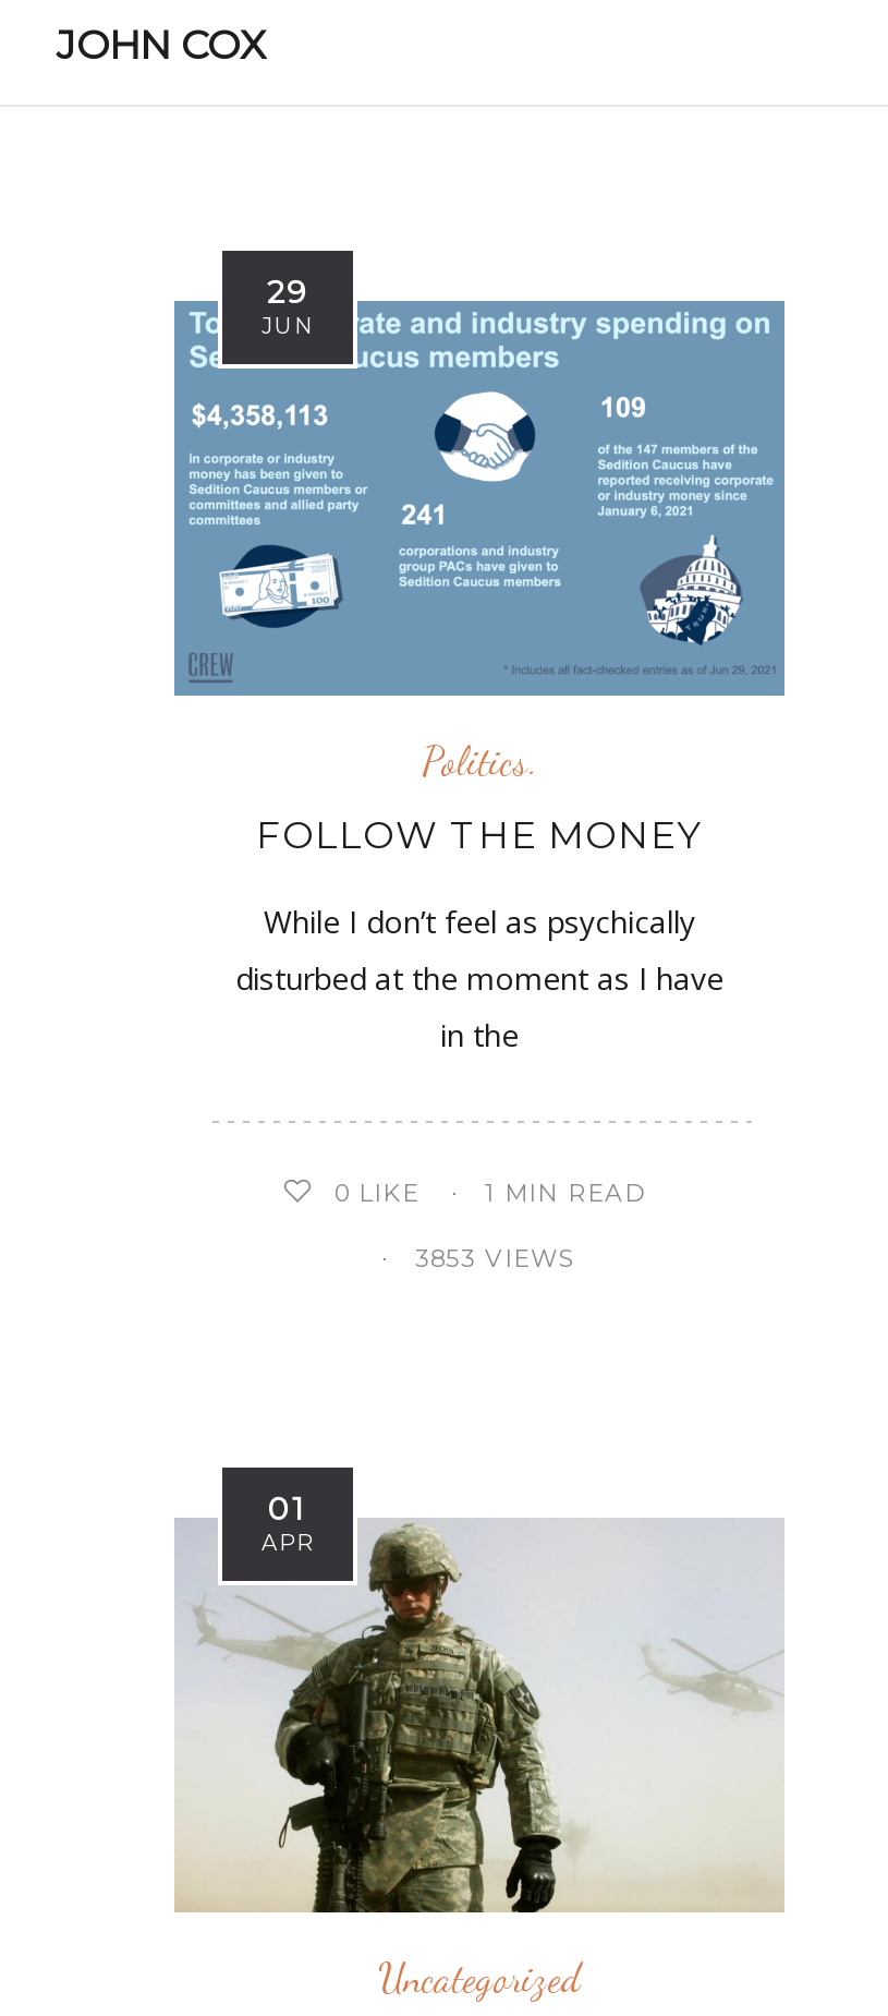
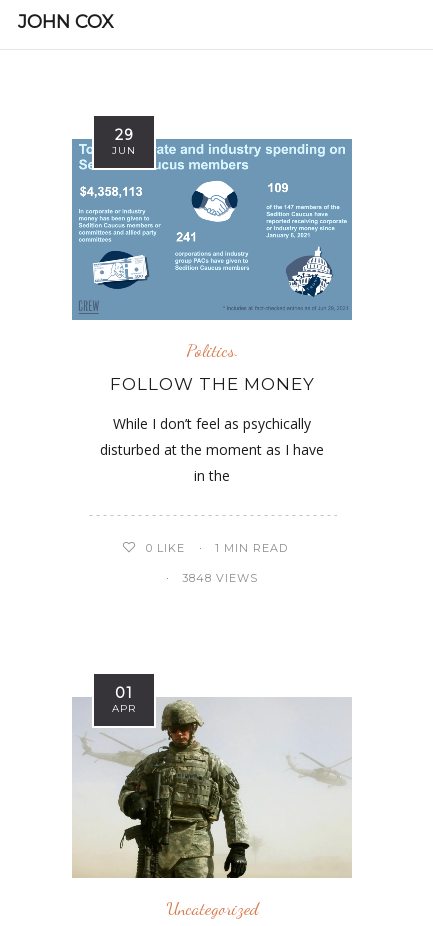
- 3853 VIEWS
+ 3848 VIEWS
